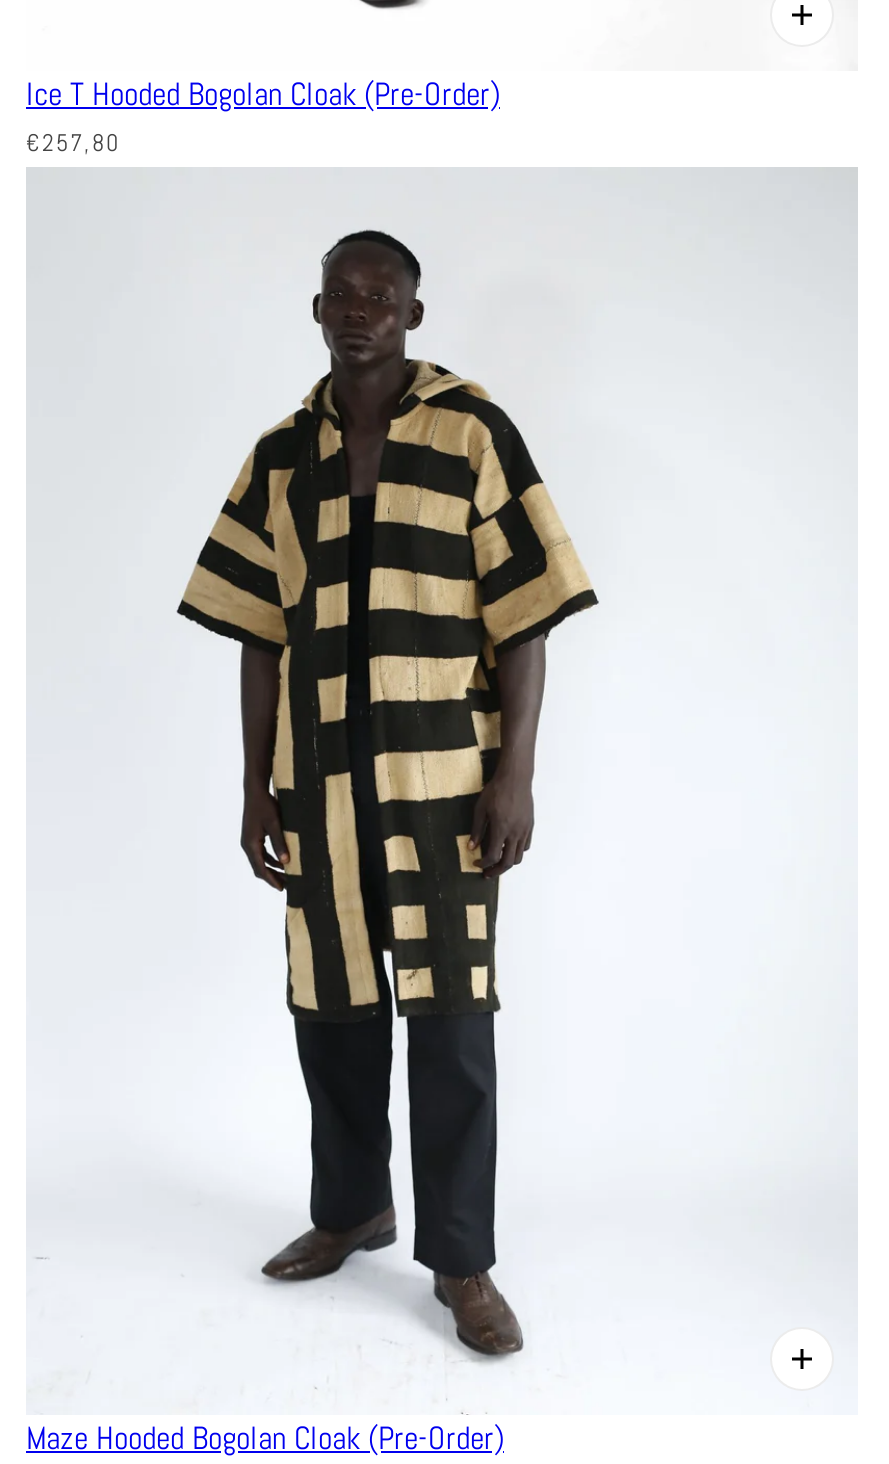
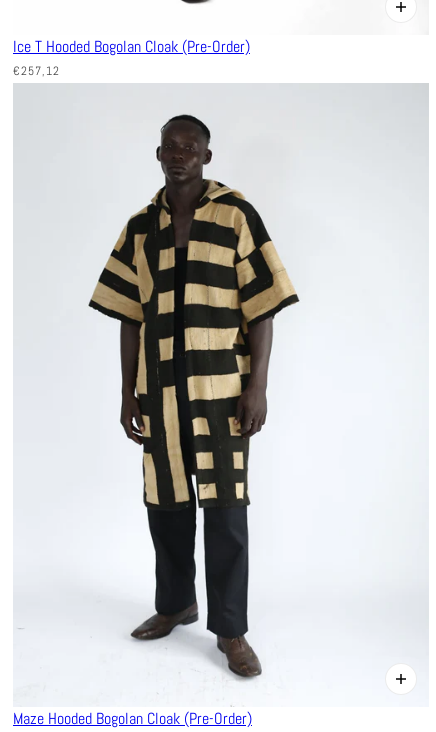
- €257,80
+ €257,12
